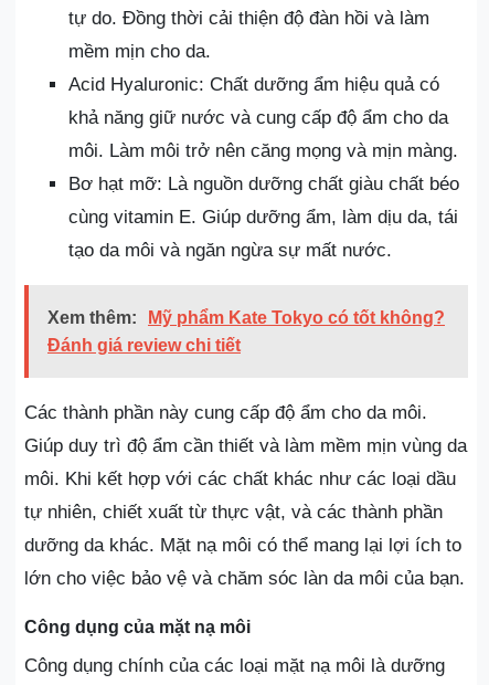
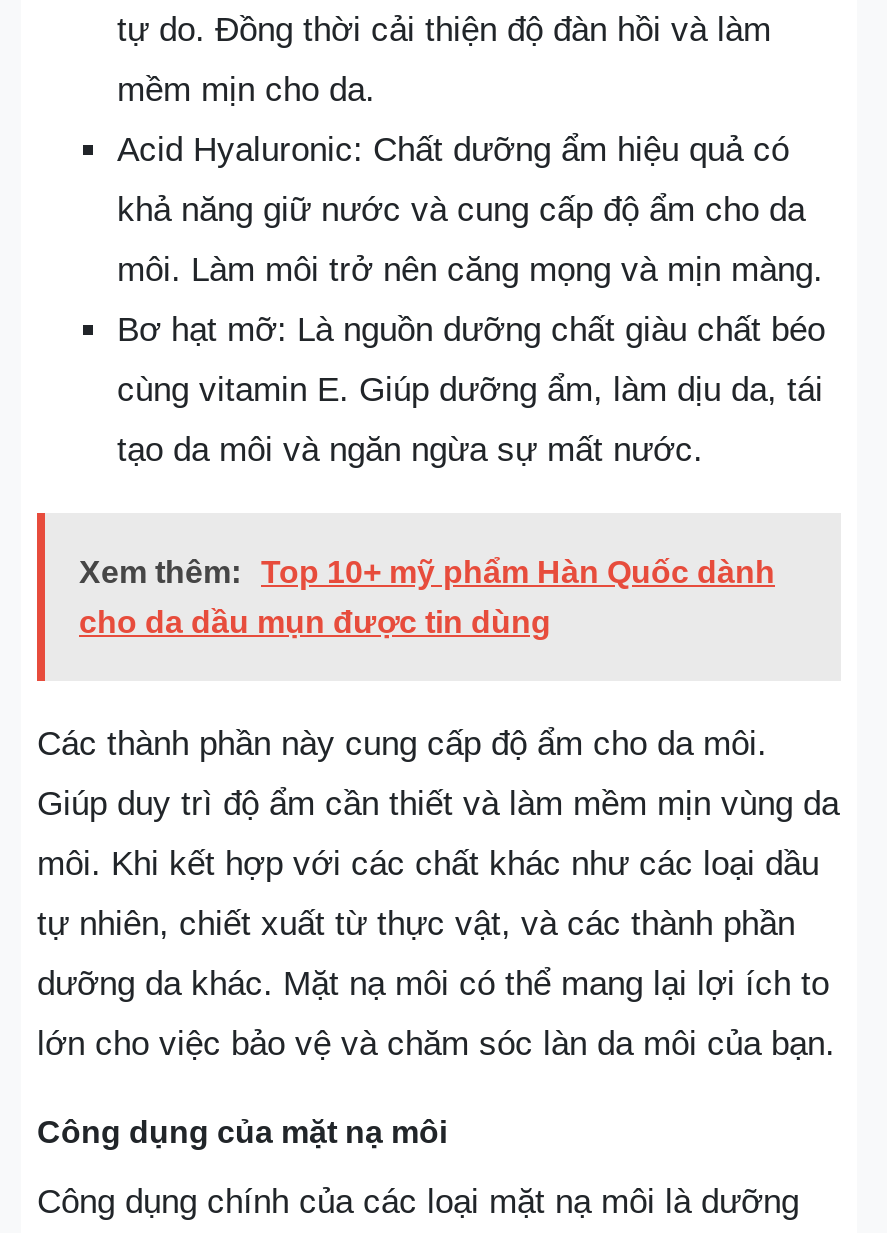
- Xem thêm: Mỹ phẩm Kate Tokyo có tốt không?
+ Xem thêm: Top 10+ mỹ phẩm Hàn Quốc dành

- Đánh giá review chi tiết
+ cho da dầu mụn được tin dùng
